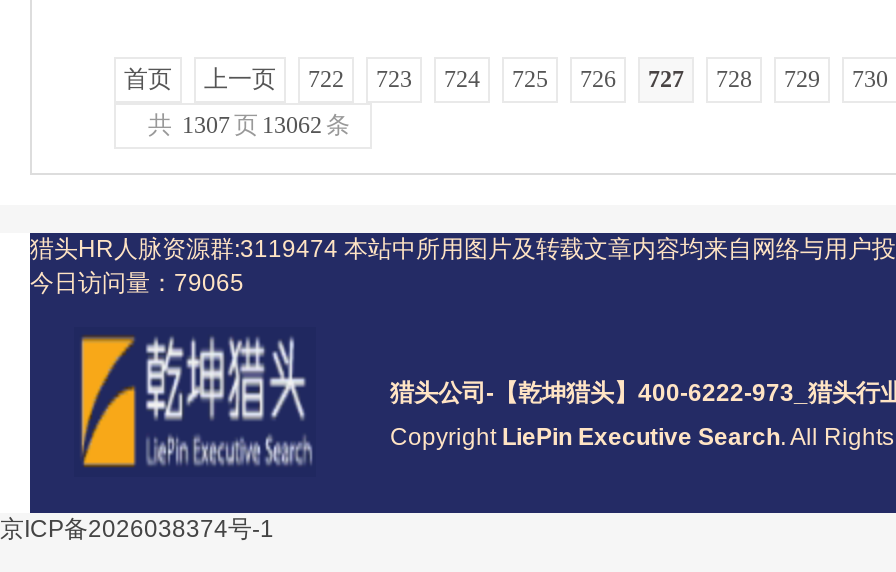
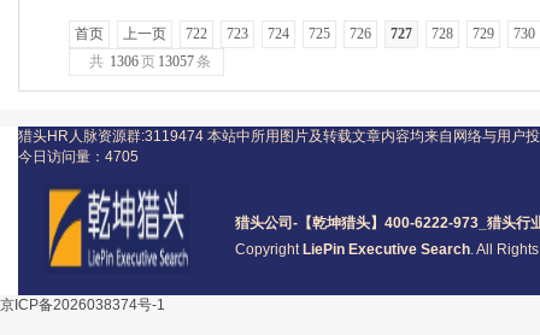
- 共 1307 页 13062 条
+ 共 1306 页 13057 条

- 今日访问量：79065
+ 今日访问量：4705
